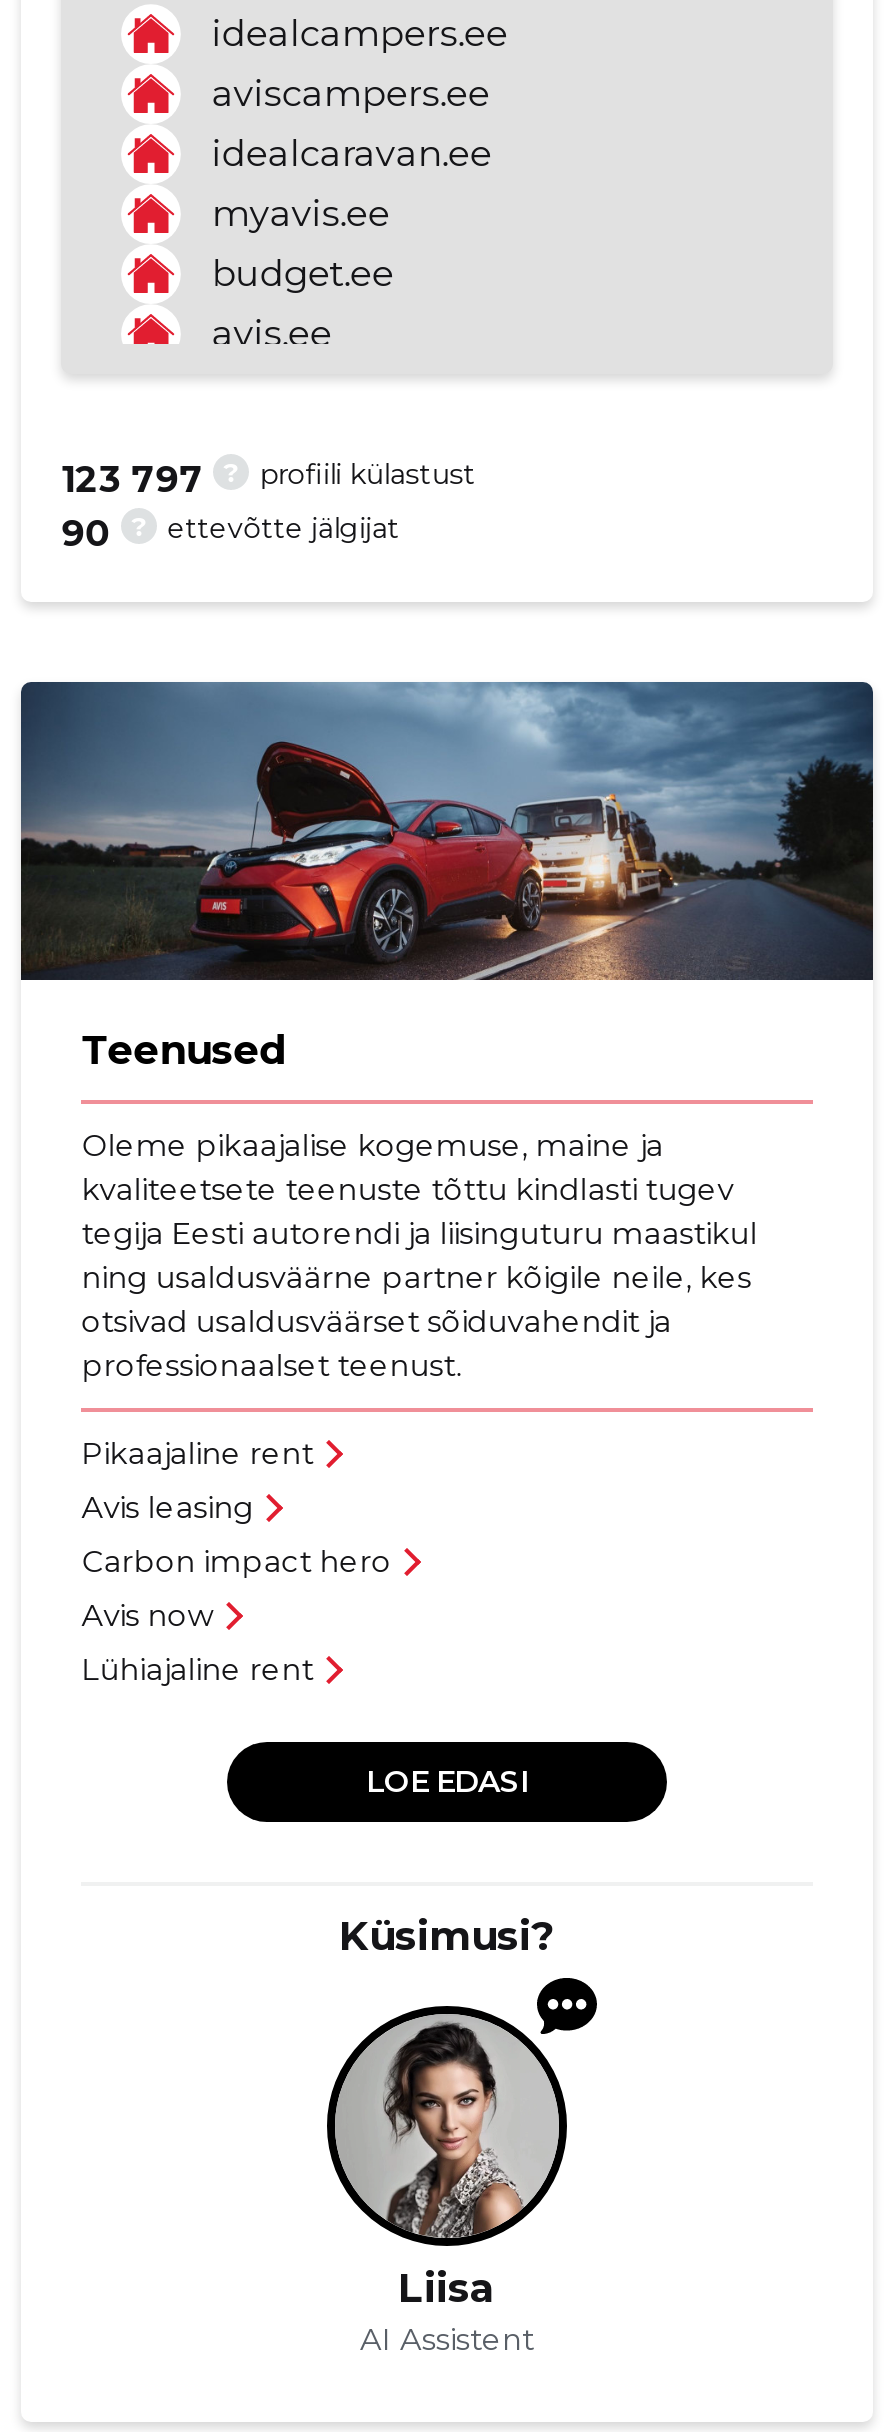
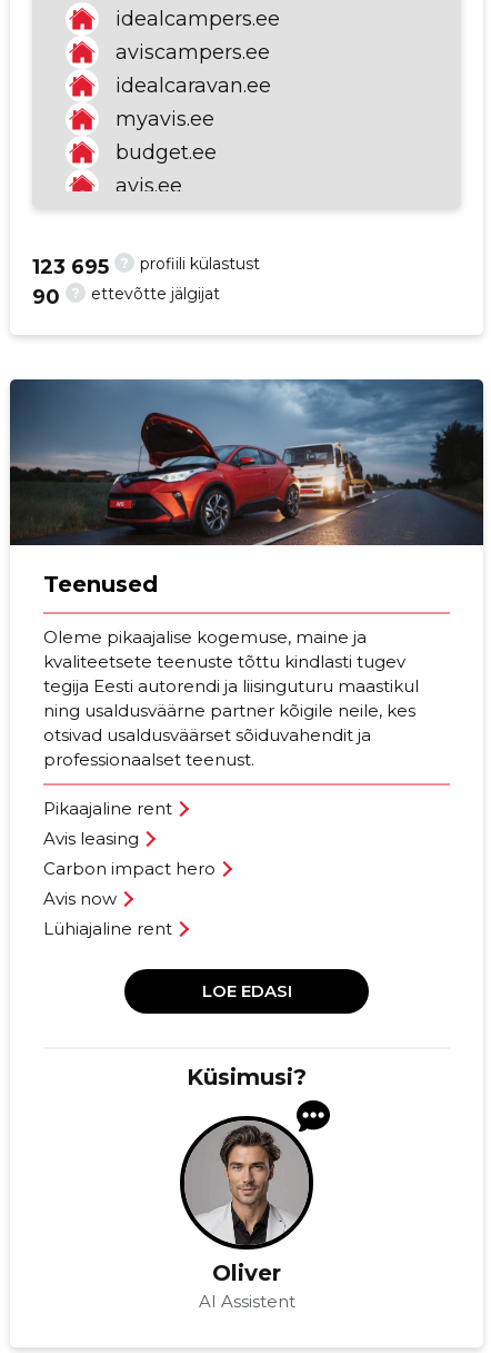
- 123 797
+ 123 695

- [image]
- Liisa
+ [image]
+ Oliver
